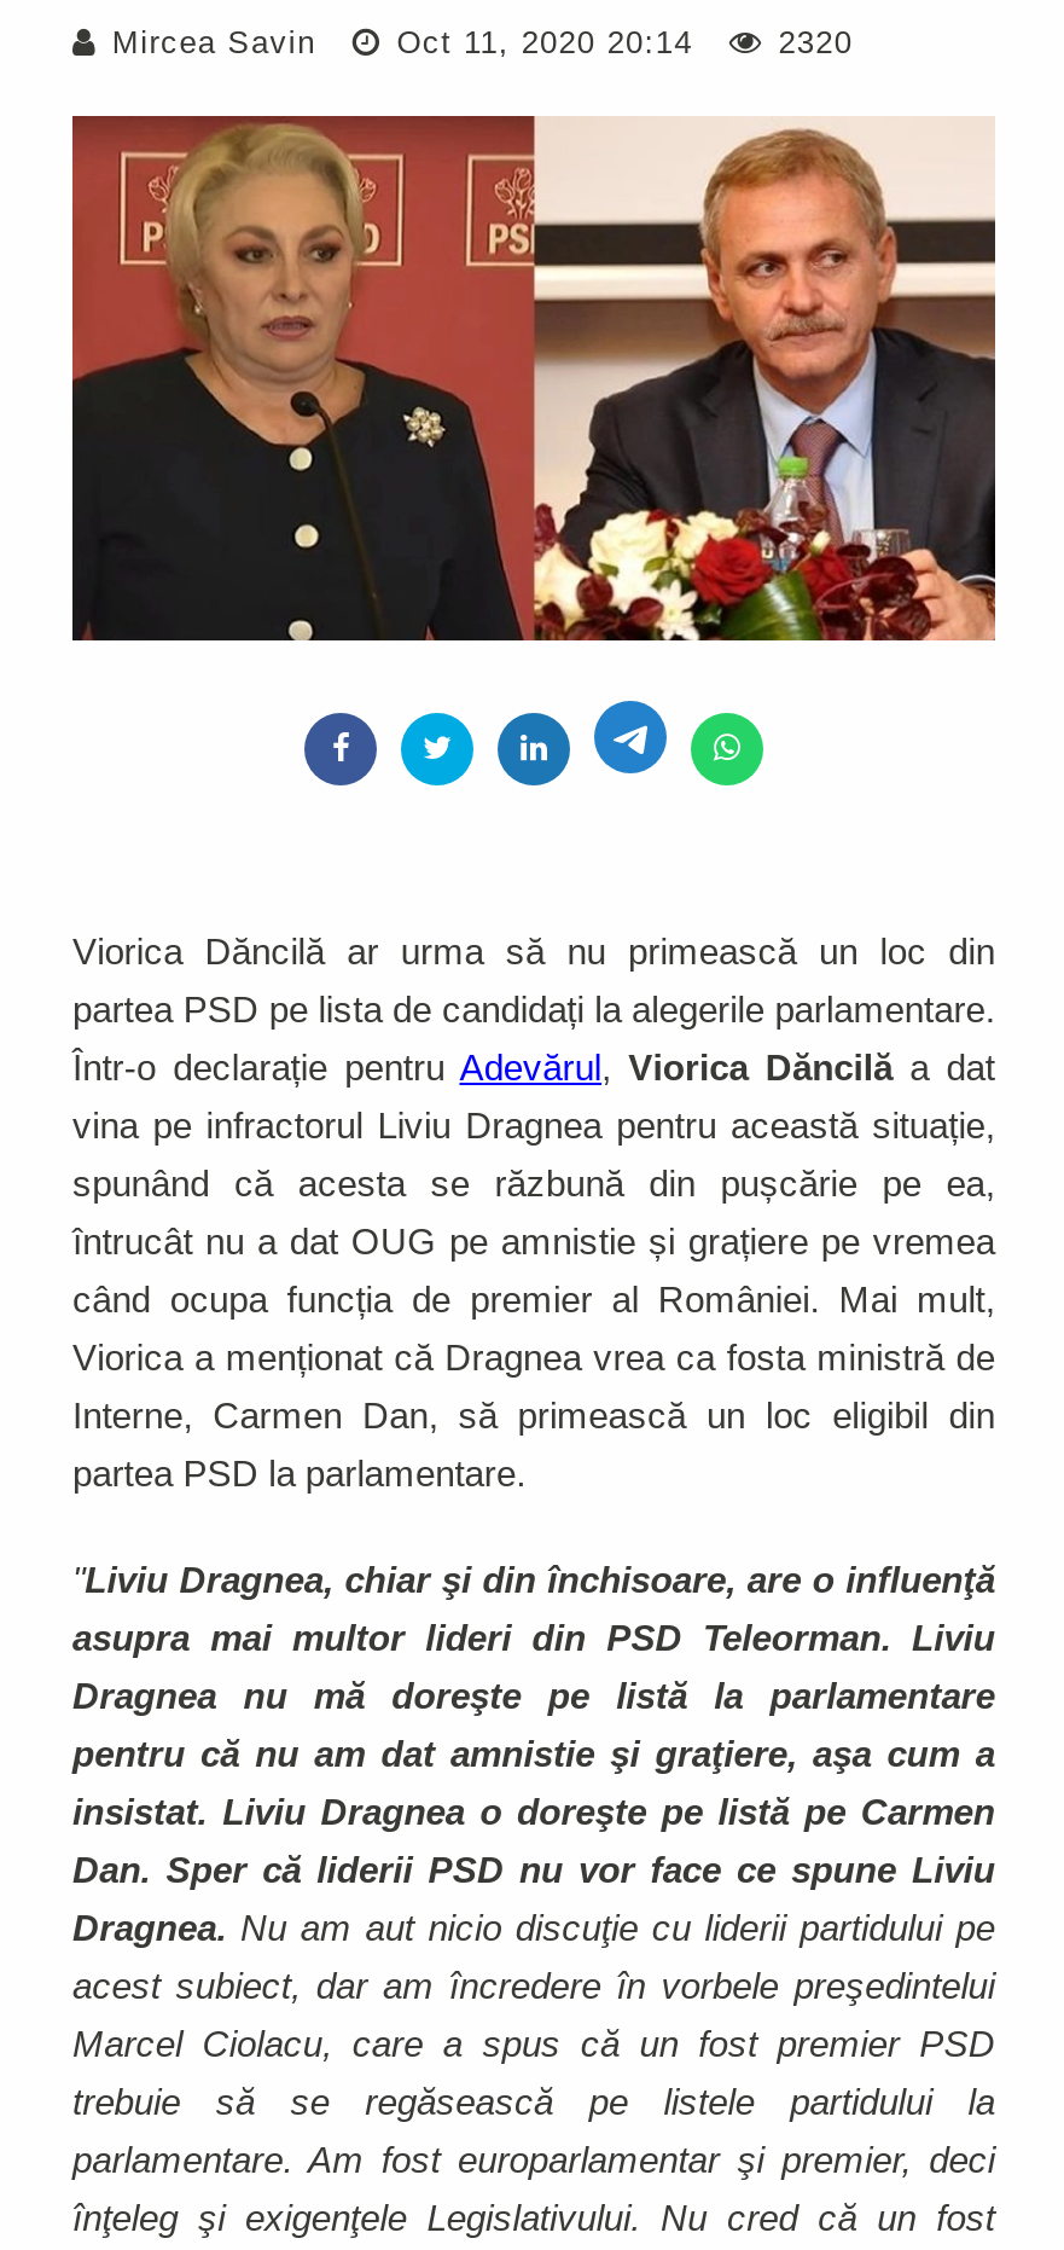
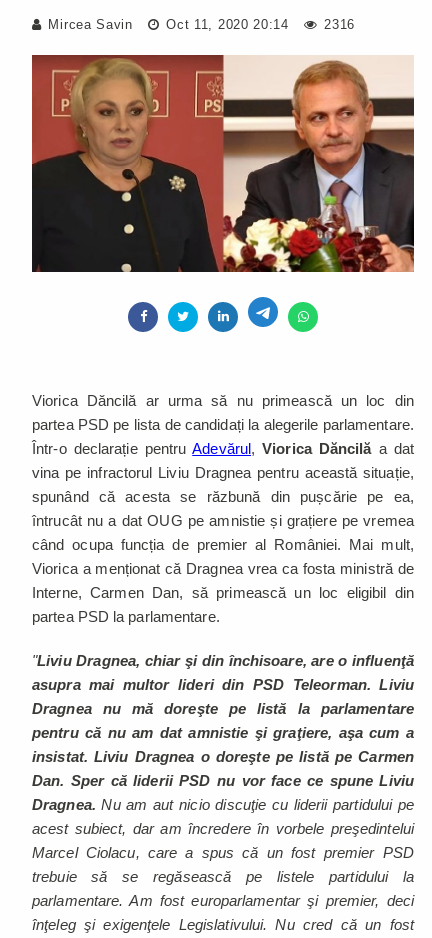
- 2320
+ 2316
